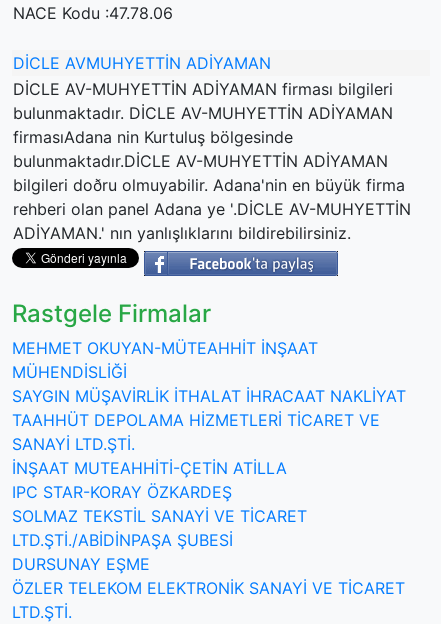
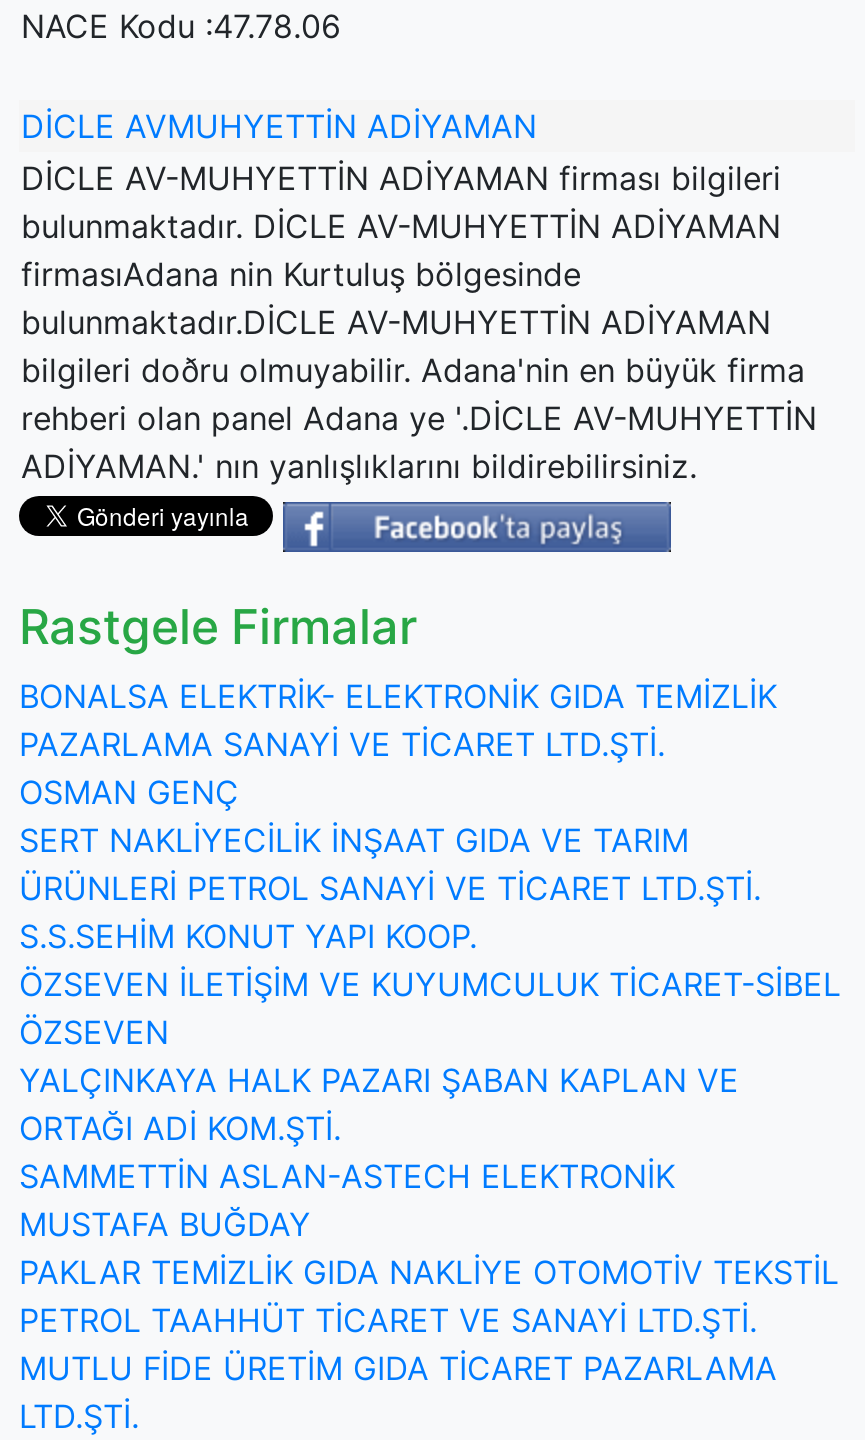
- MEHMET OKUYAN-MÜTEAHHİT İNŞAAT
- MÜHENDİSLİĞİ
- SAYGIN MÜŞAVİRLİK İTHALAT İHRACAAT NAKLİYAT
- TAAHHÜT DEPOLAMA HİZMETLERİ TİCARET VE
- SANAYİ LTD.ŞTİ.
- İNŞAAT MUTEAHHİTİ-ÇETİN ATİLLA
- IPC STAR-KORAY ÖZKARDEŞ
- SOLMAZ TEKSTİL SANAYİ VE TİCARET
- LTD.ŞTİ./ABİDİNPAŞA ŞUBESİ
- DURSUNAY EŞME
- ÖZLER TELEKOM ELEKTRONİK SANAYİ VE TİCARET
+ BONALSA ELEKTRİK- ELEKTRONİK GIDA TEMİZLİK
+ PAZARLAMA SANAYİ VE TİCARET LTD.ŞTİ.
+ OSMAN GENÇ
+ SERT NAKLİYECİLİK İNŞAAT GIDA VE TARIM
+ ÜRÜNLERİ PETROL SANAYİ VE TİCARET LTD.ŞTİ.
+ S.S.SEHİM KONUT YAPI KOOP.
+ ÖZSEVEN İLETİŞİM VE KUYUMCULUK TİCARET-SİBEL
+ ÖZSEVEN
+ YALÇINKAYA HALK PAZARI ŞABAN KAPLAN VE
+ ORTAĞI ADİ KOM.ŞTİ.
+ SAMMETTİN ASLAN-ASTECH ELEKTRONİK
+ MUSTAFA BUĞDAY
+ PAKLAR TEMİZLİK GIDA NAKLİYE OTOMOTİV TEKSTİL
+ PETROL TAAHHÜT TİCARET VE SANAYİ LTD.ŞTİ.
+ MUTLU FİDE ÜRETİM GIDA TİCARET PAZARLAMA
